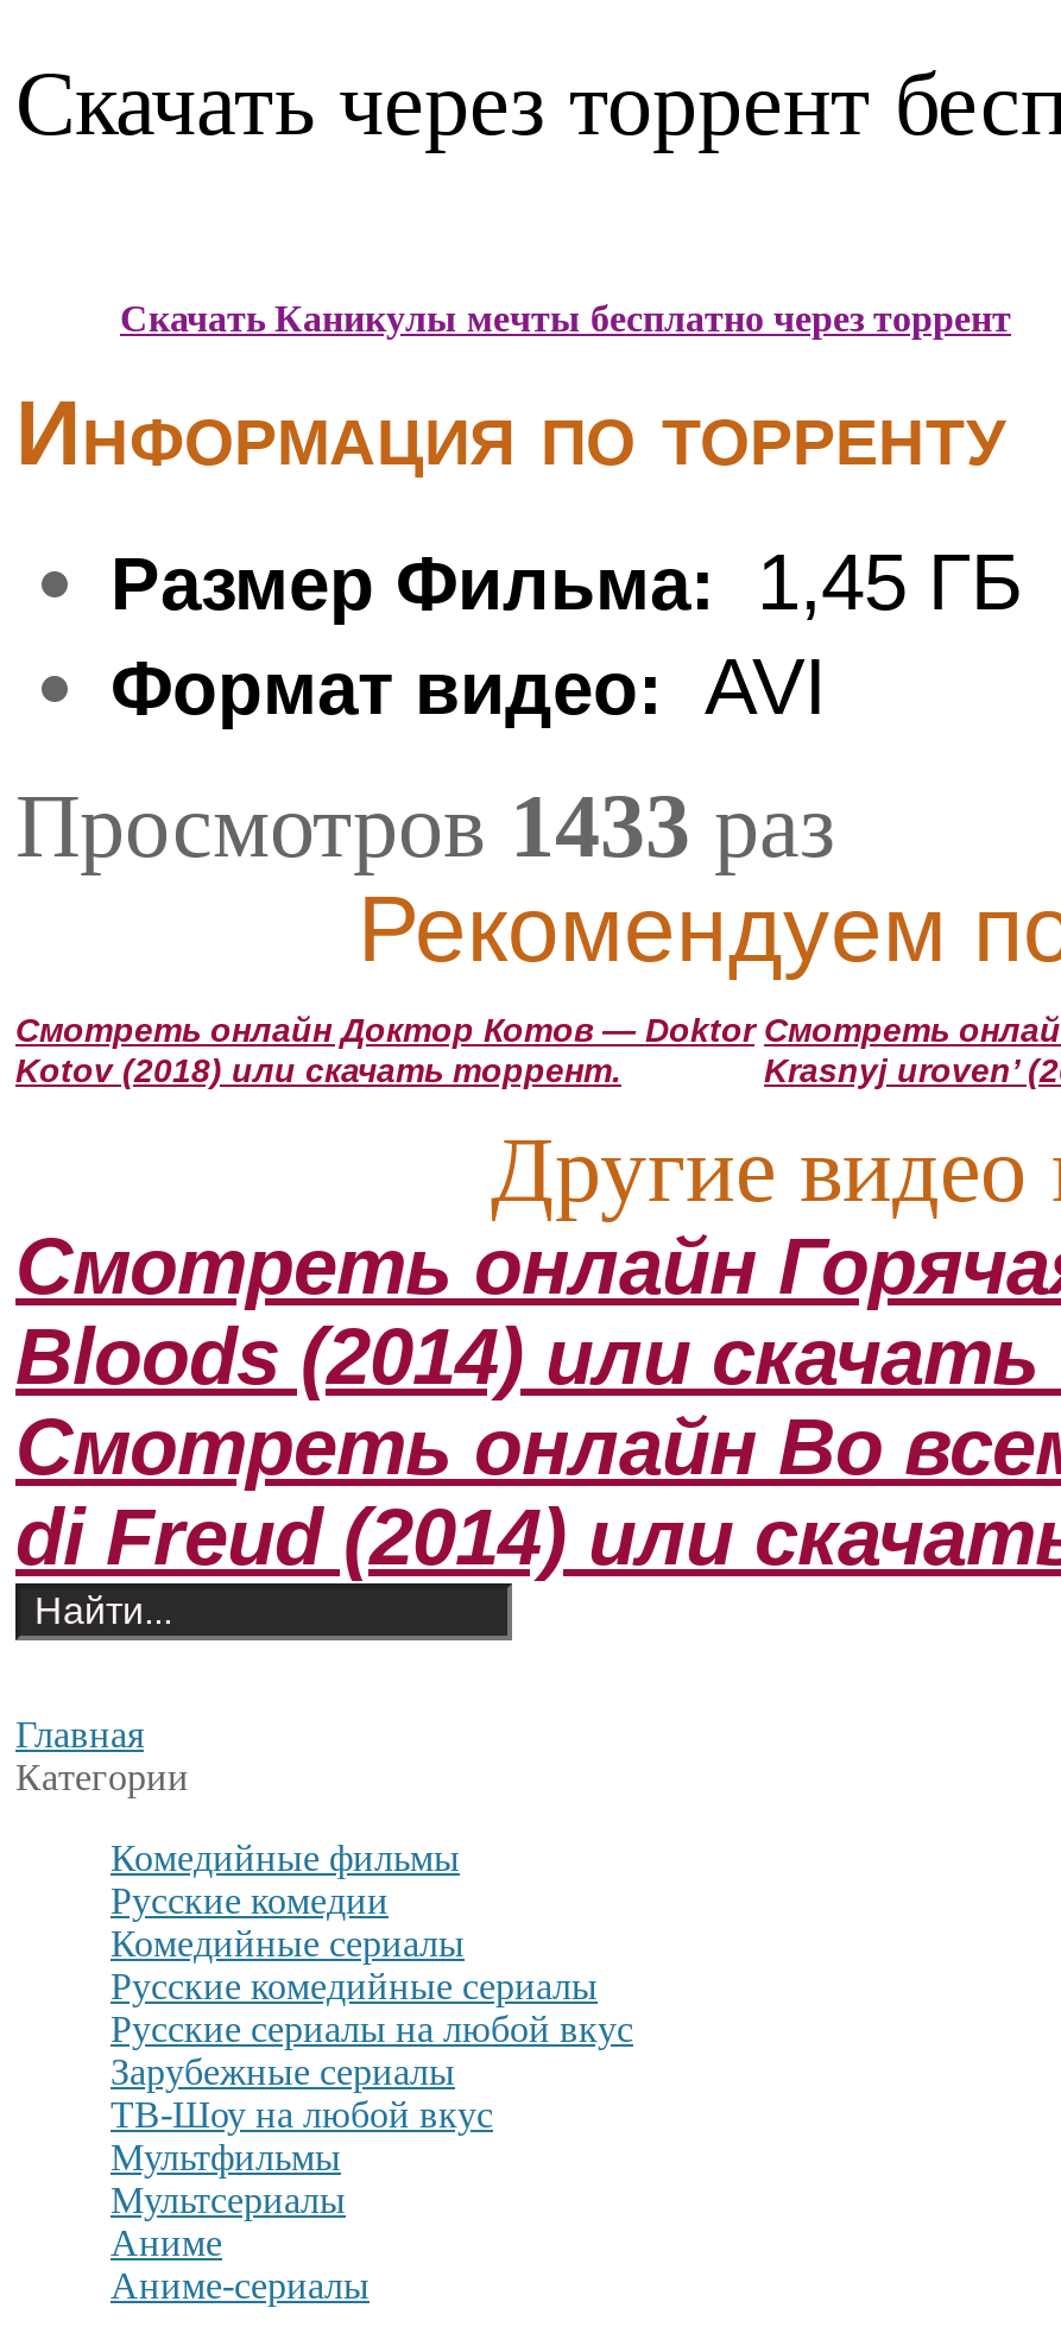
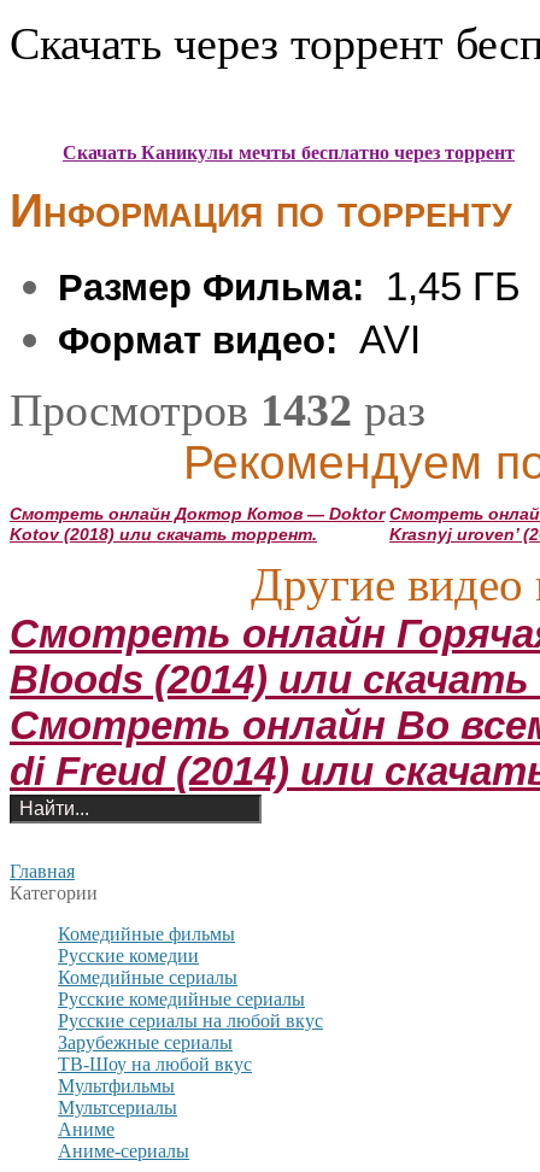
- Просмотров 1433 раз
+ Просмотров 1432 раз
